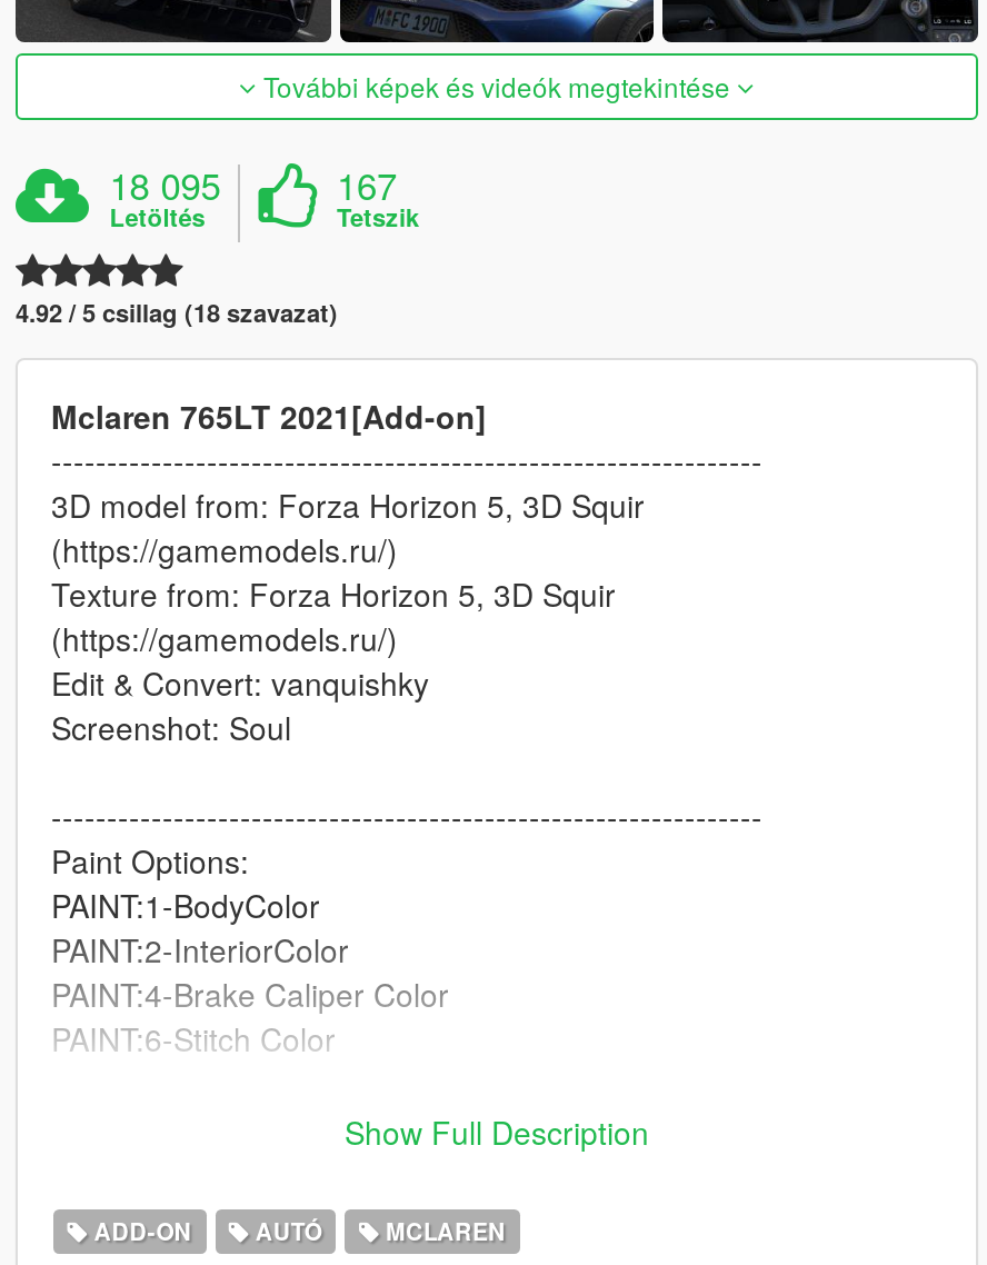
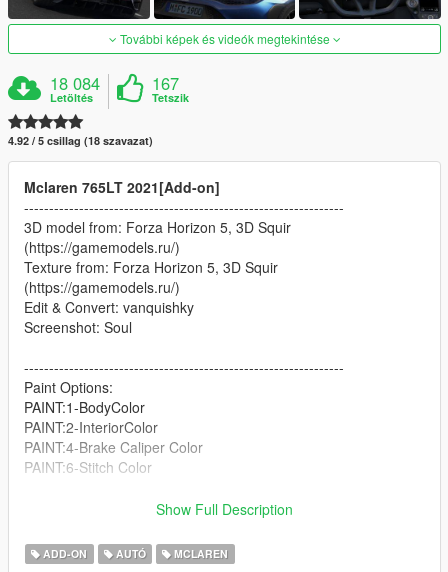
- 18 095
+ 18 084
